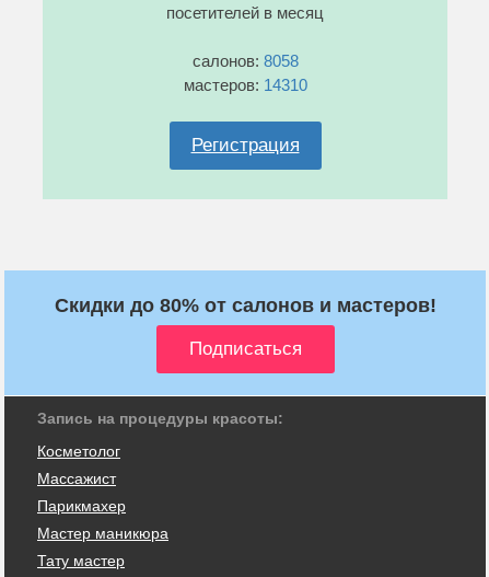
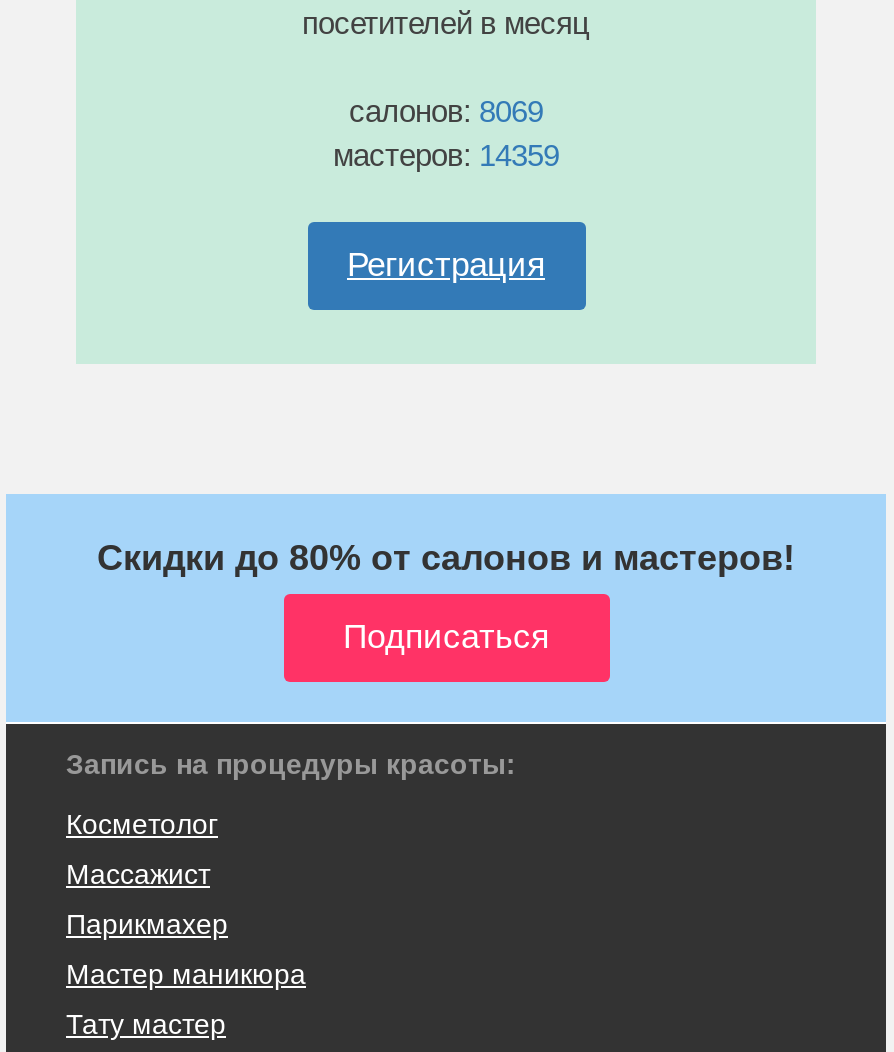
- салонов: 8058
+ салонов: 8069

- мастеров: 14310
+ мастеров: 14359
